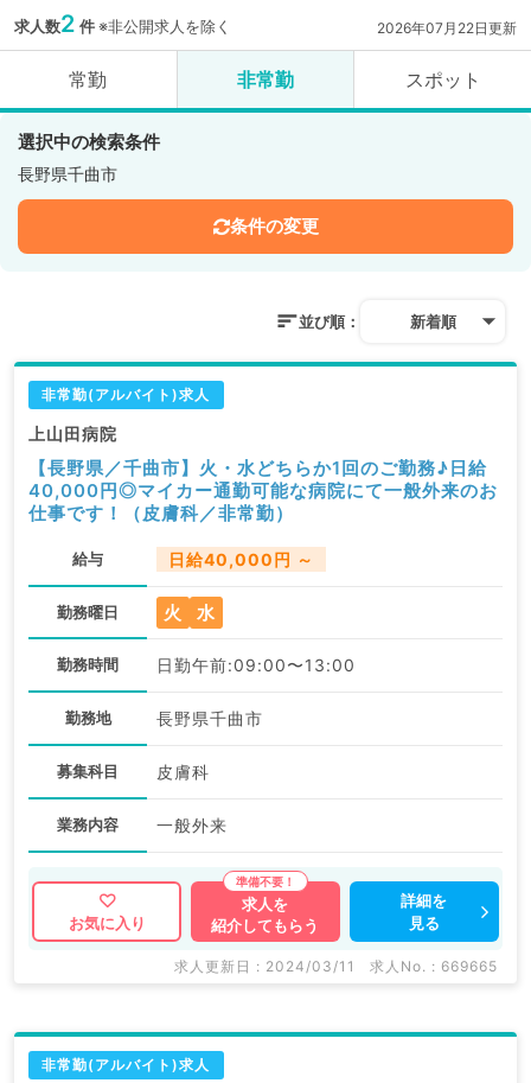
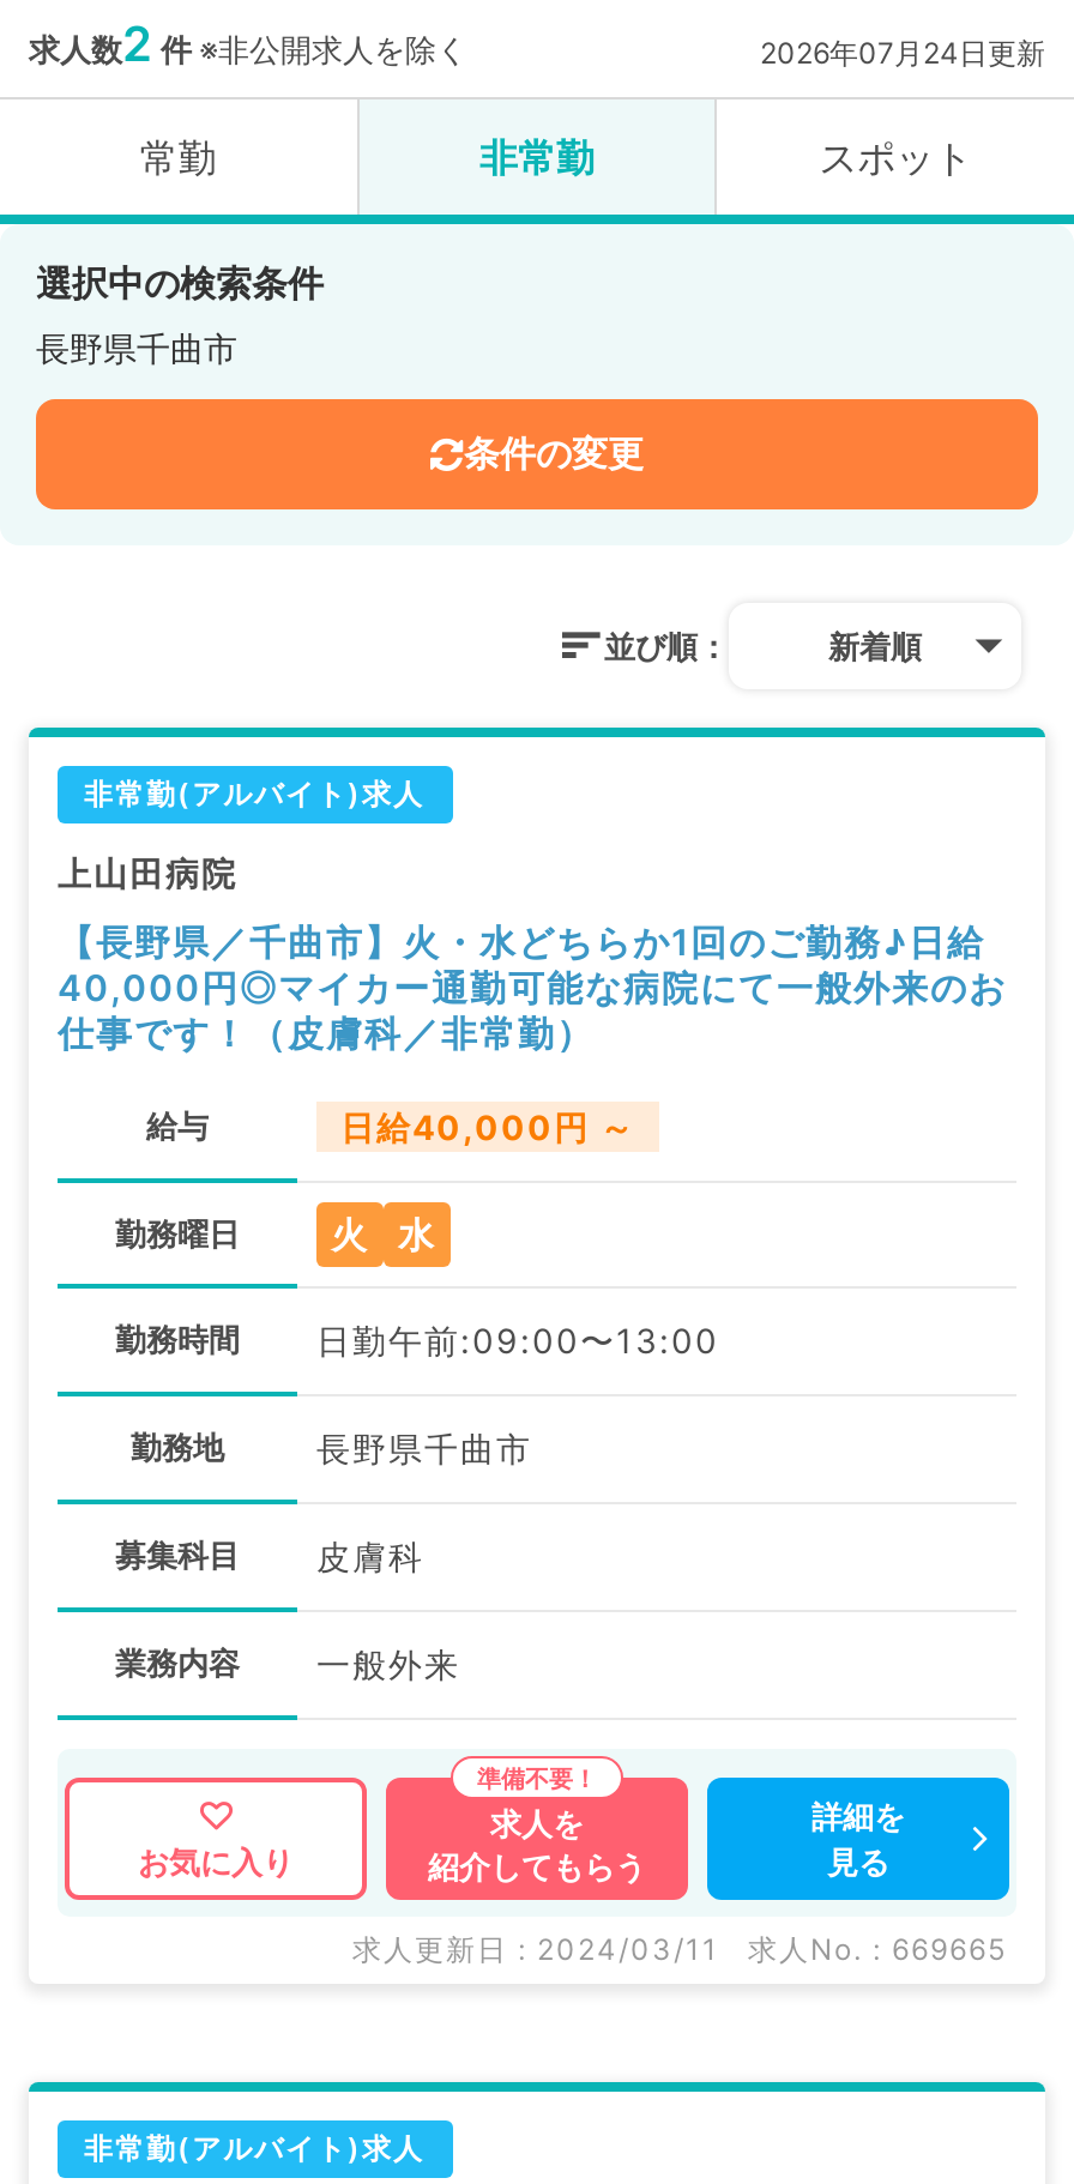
- 2026年07月22日更新
+ 2026年07月24日更新
